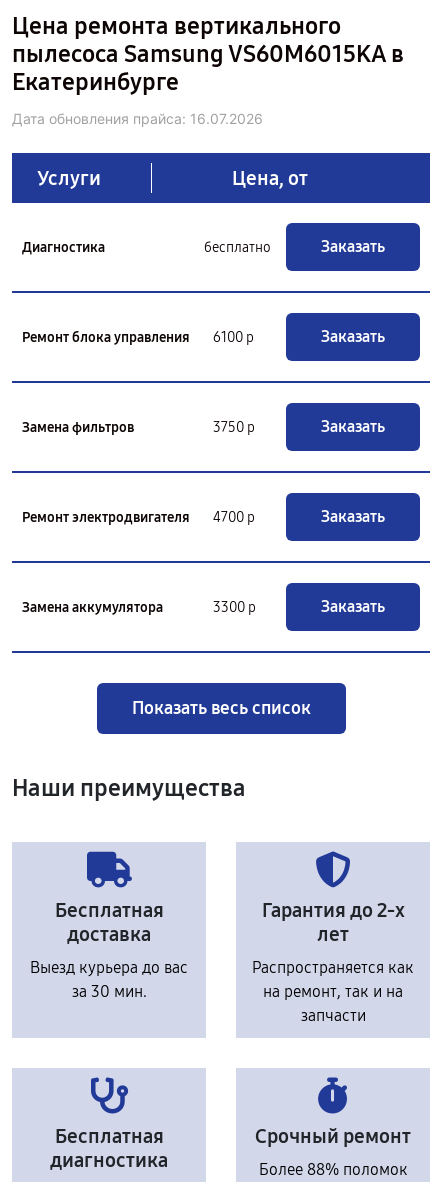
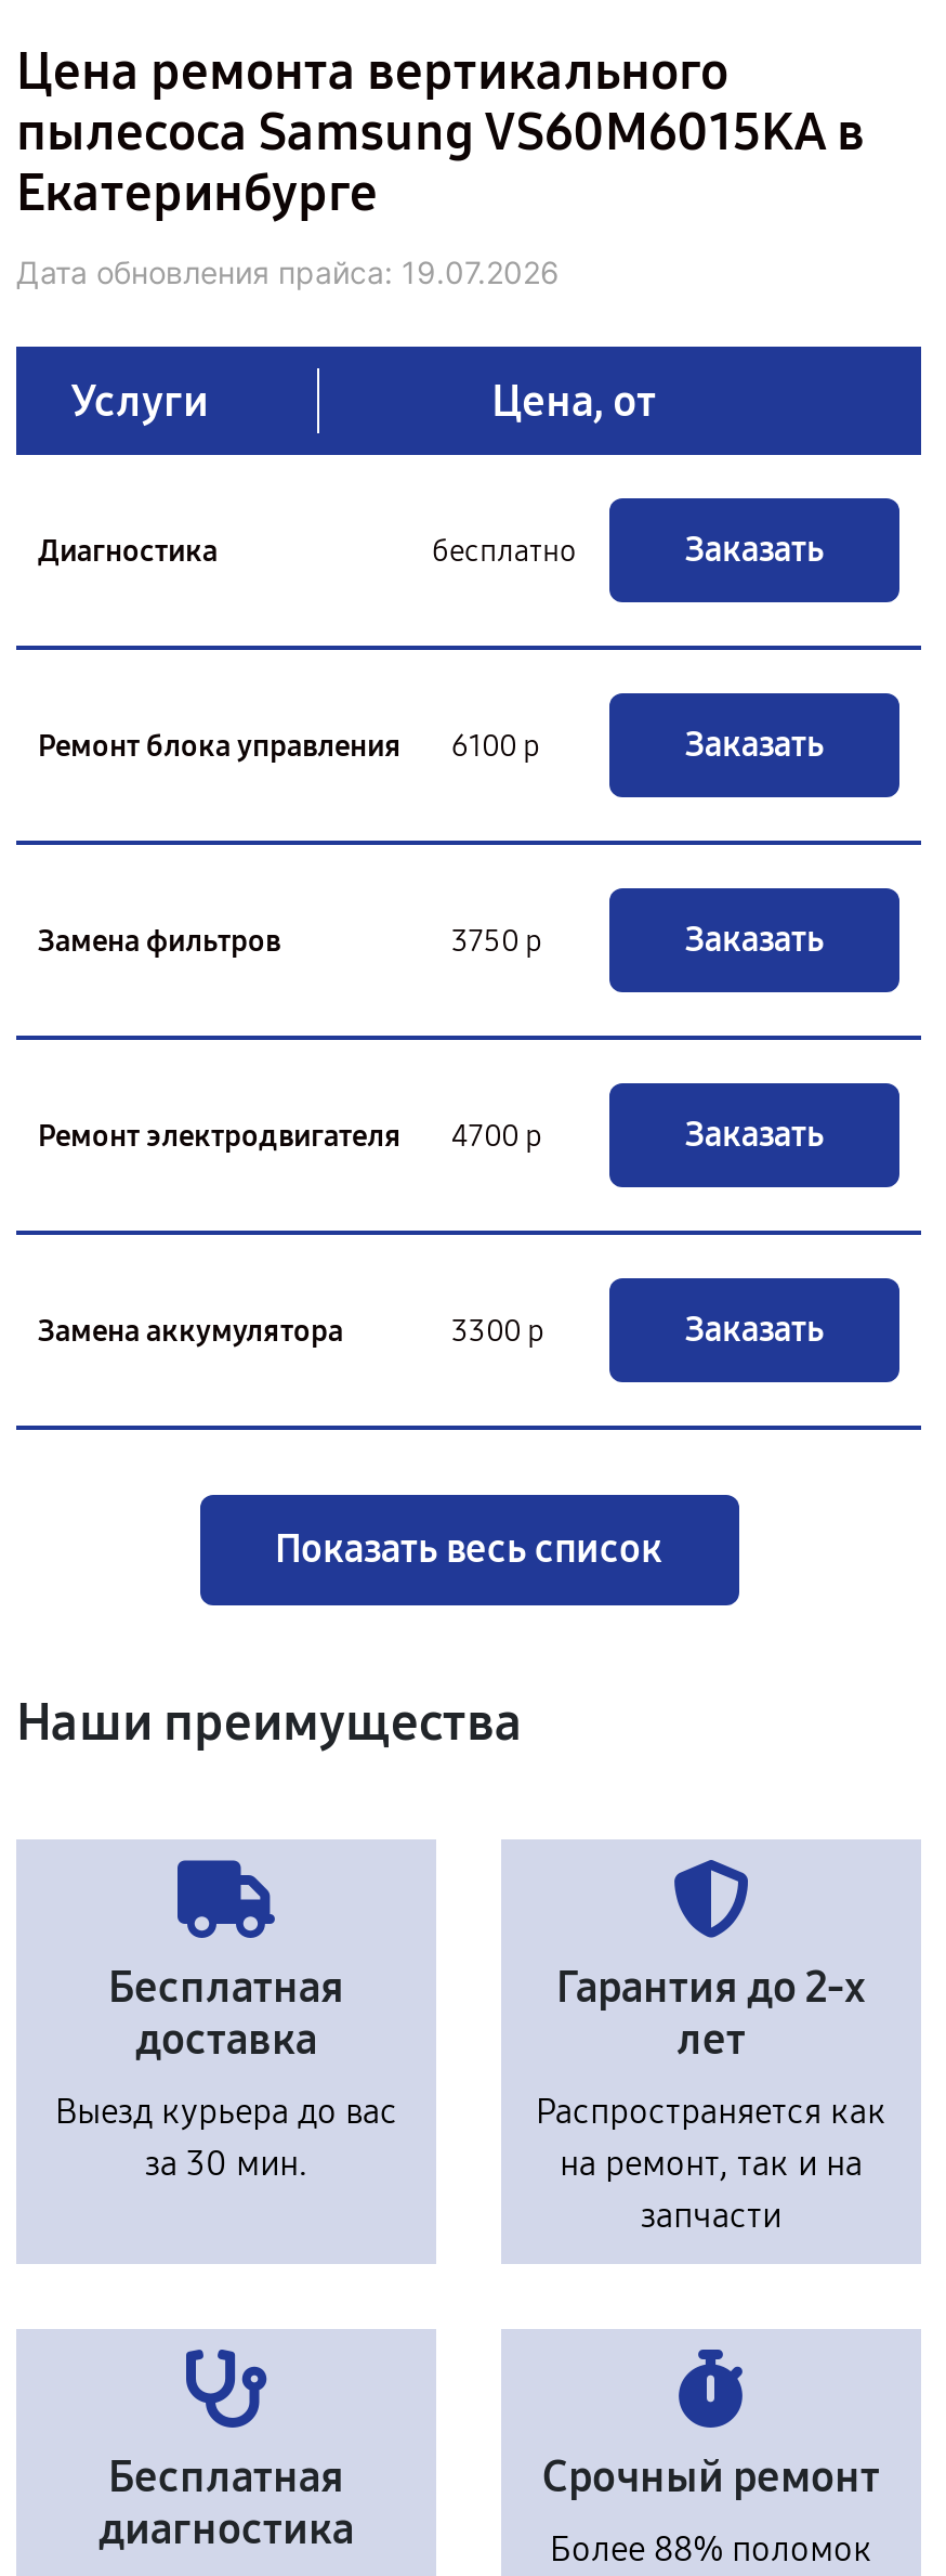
- Дата обновления прайса: 16.07.2026
+ Дата обновления прайса: 19.07.2026
